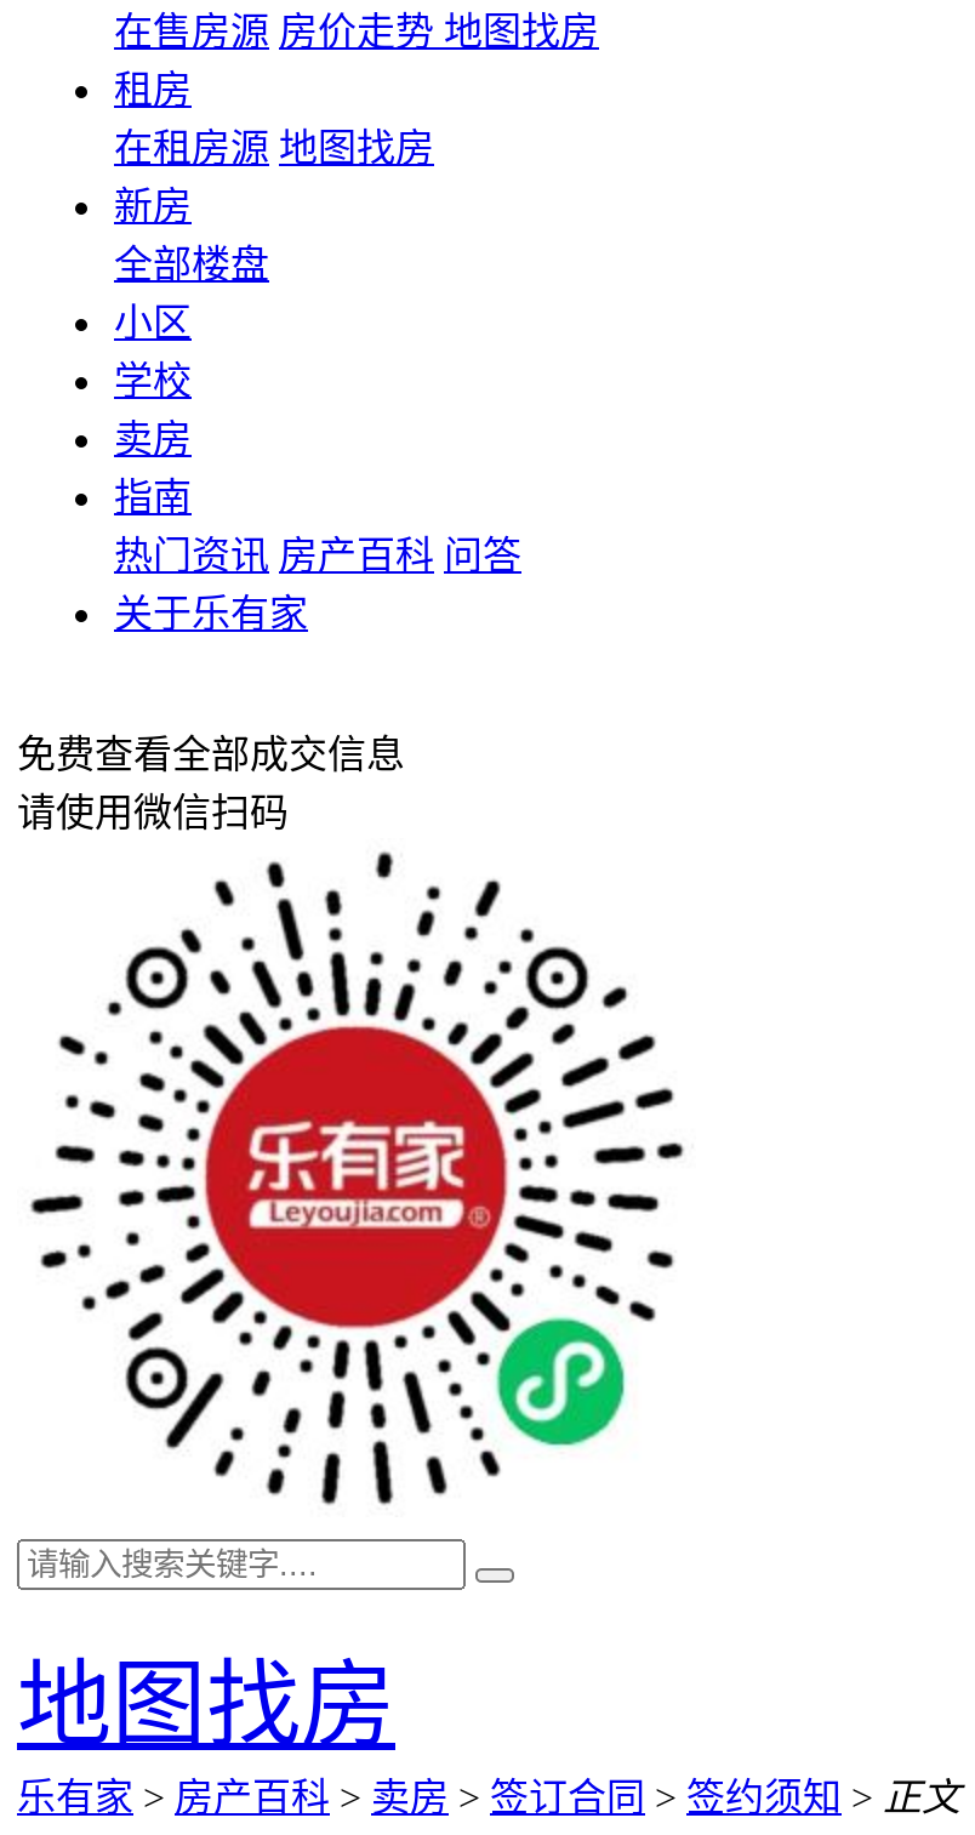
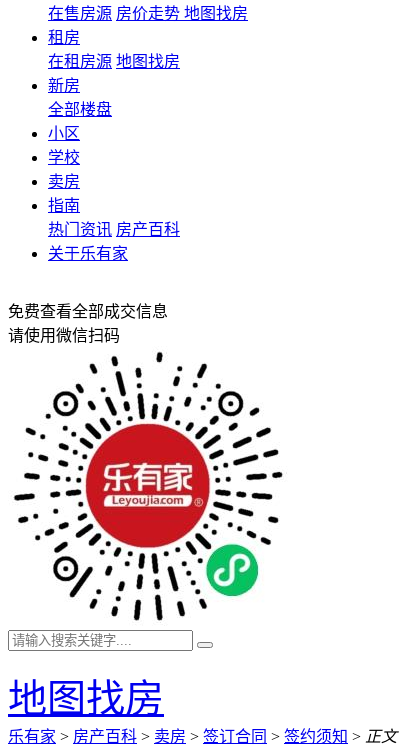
- 热门资讯 房产百科 问答
+ 热门资讯 房产百科
